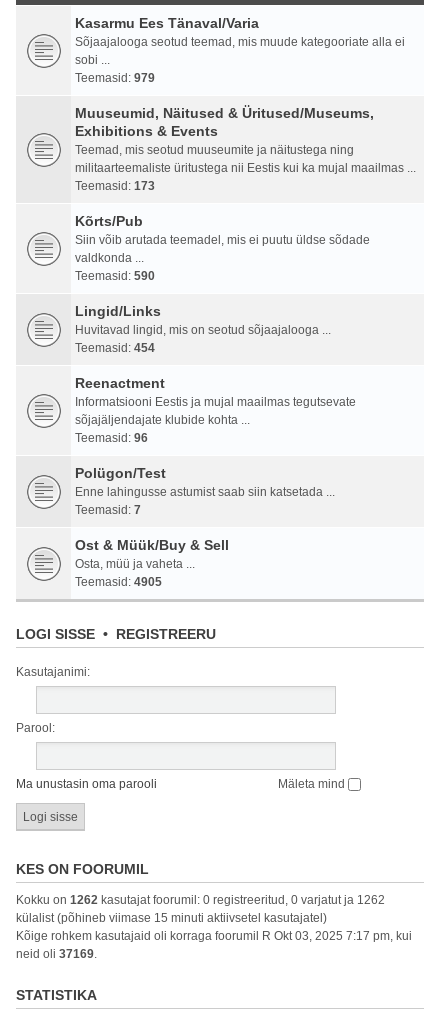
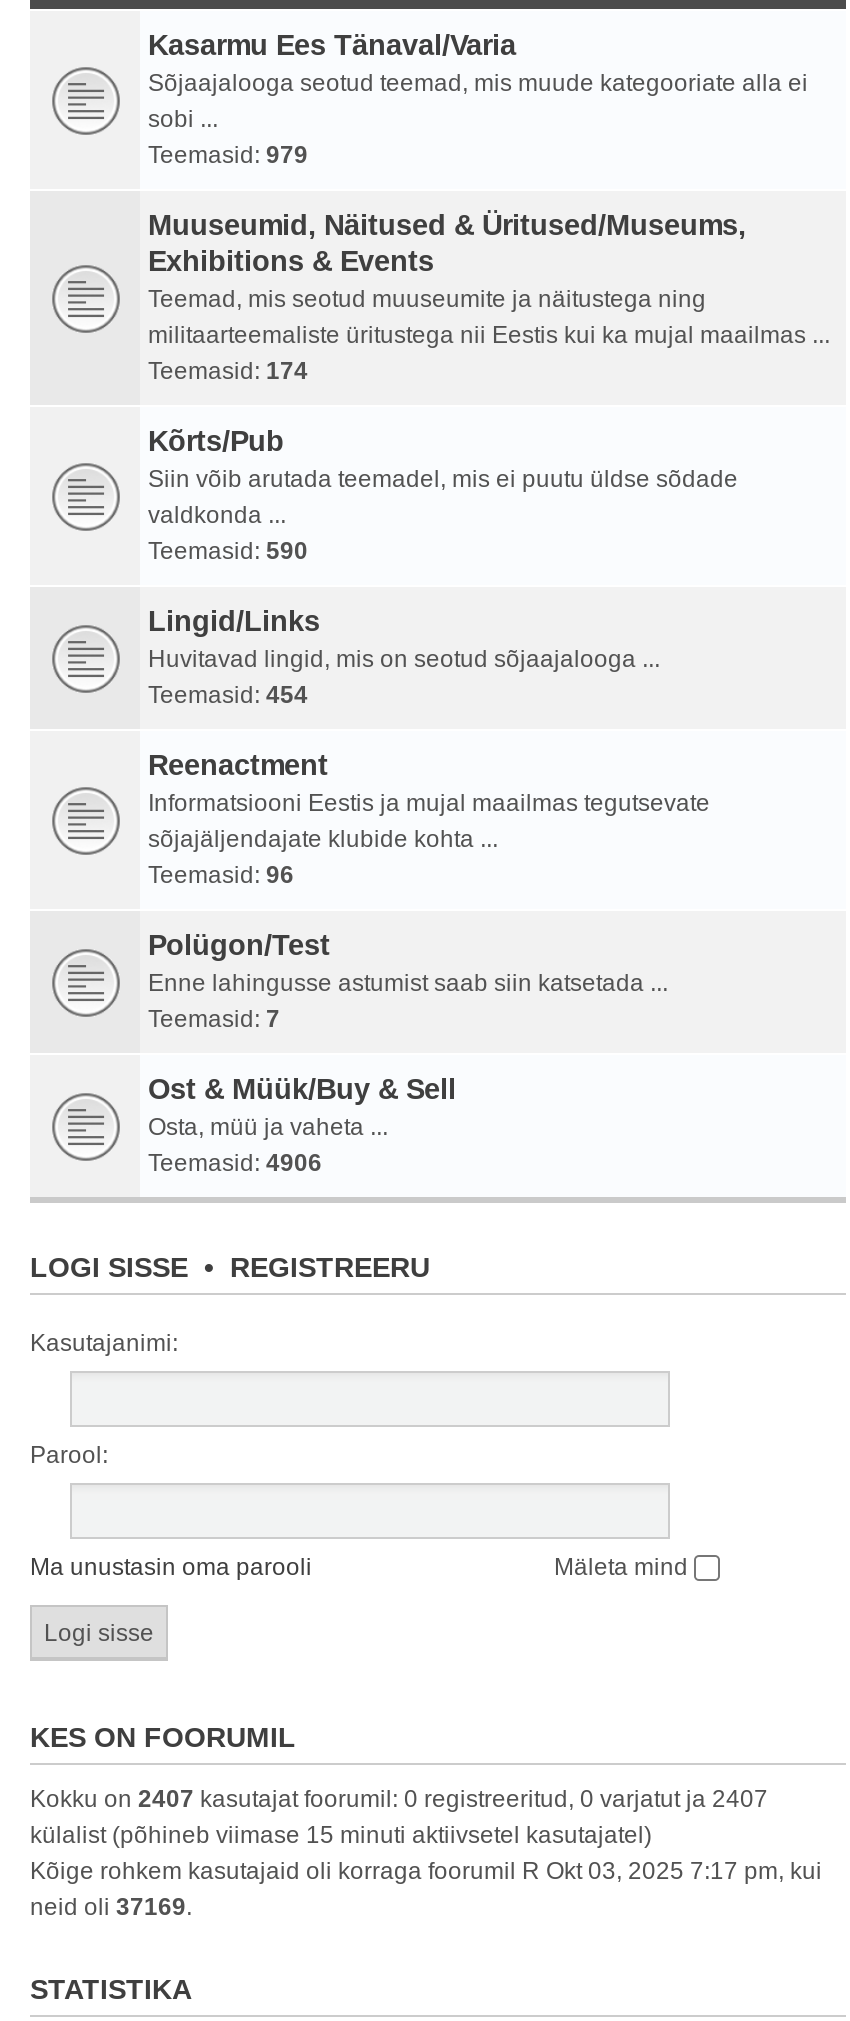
- Teemasid: 173
+ Teemasid: 174

- Teemasid: 4905
+ Teemasid: 4906

- Kokku on 1262 kasutajat foorumil: 0 registreeritud, 0 varjatut ja 1262
+ Kokku on 2407 kasutajat foorumil: 0 registreeritud, 0 varjatut ja 2407
